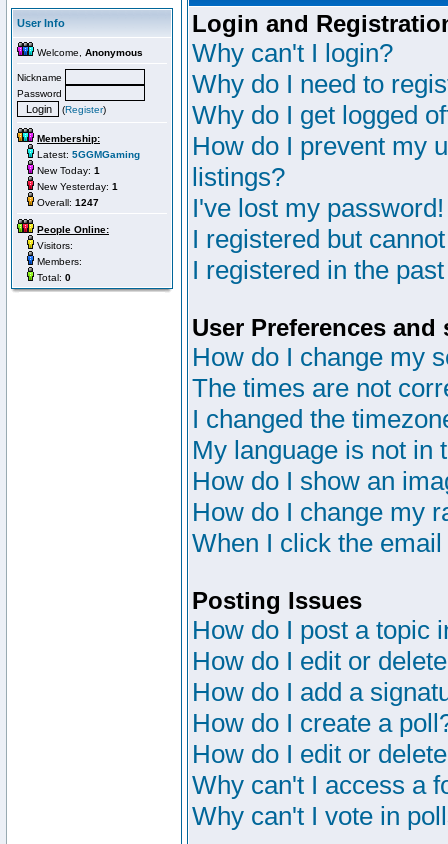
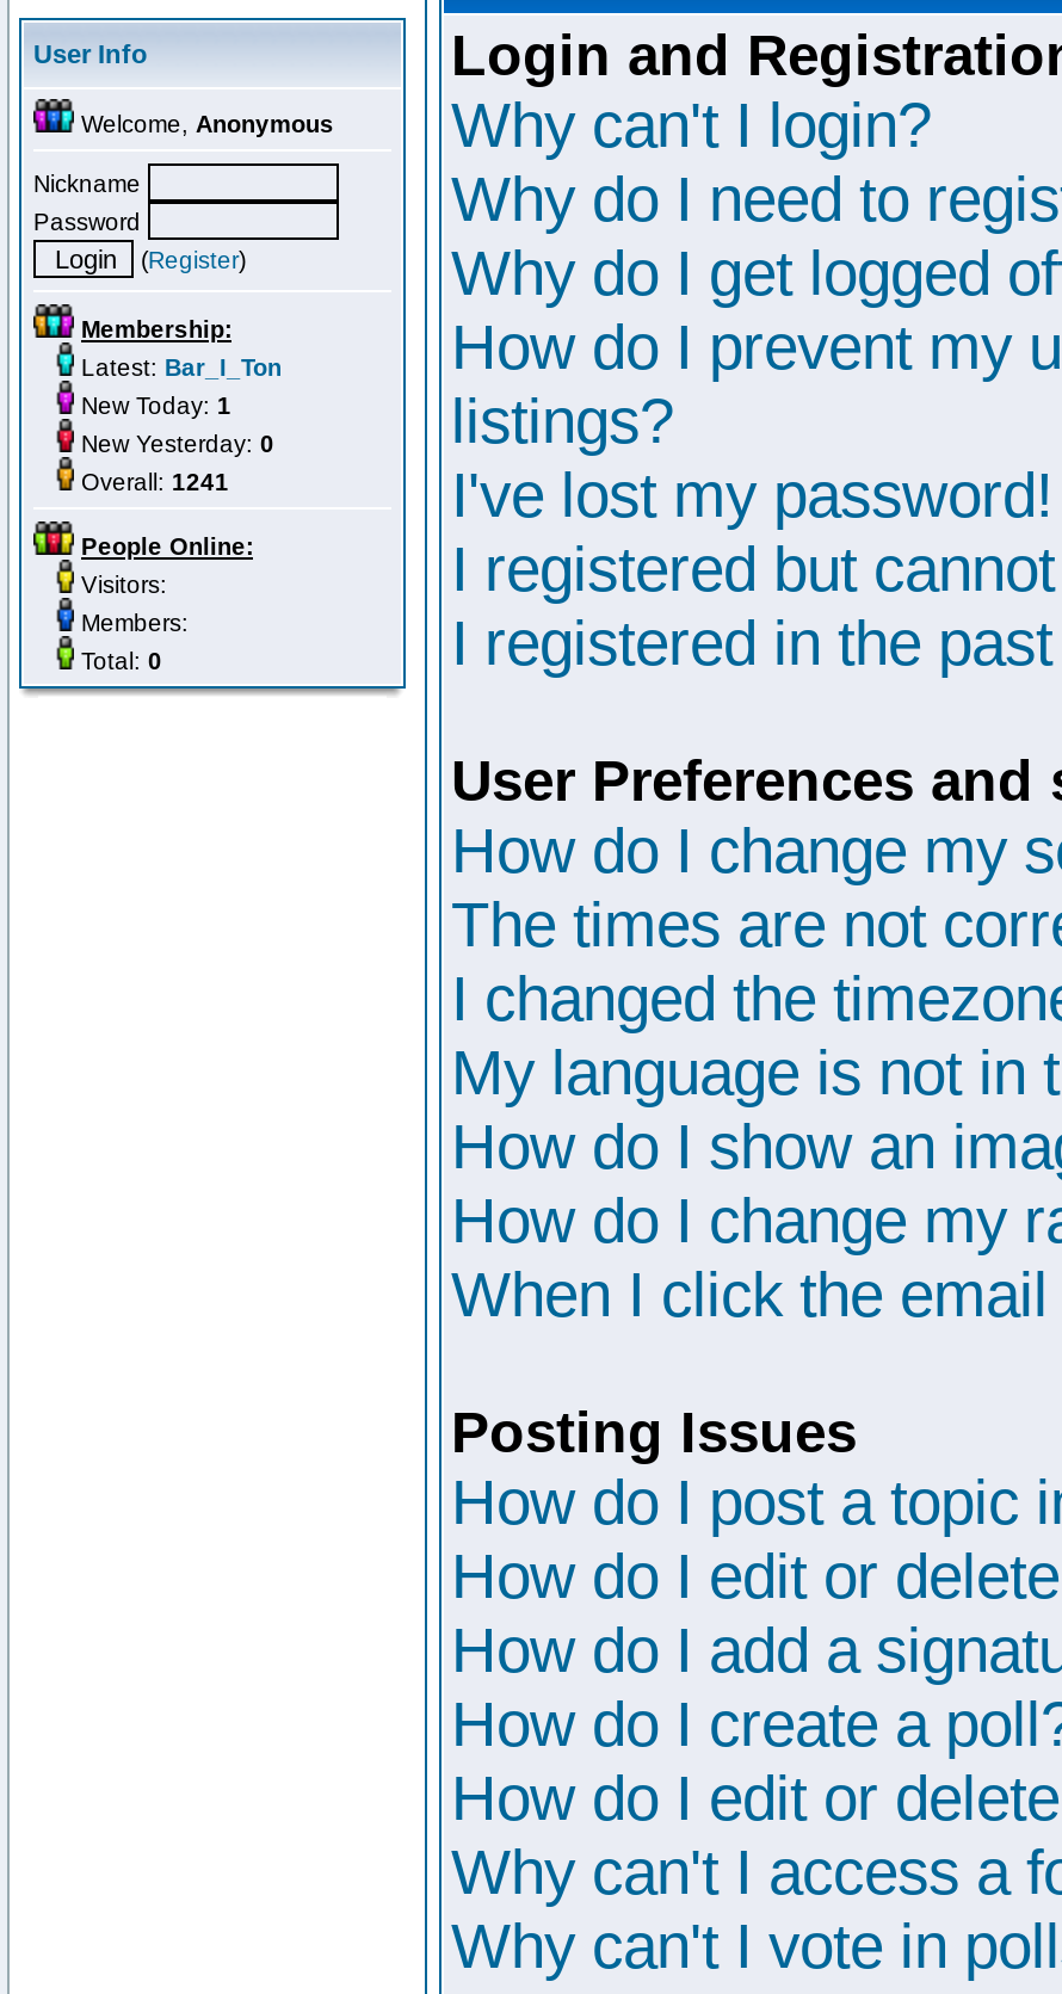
- Latest: 5GGMGaming
+ Latest: Bar_I_Ton

- New Yesterday: 1
+ New Yesterday: 0

- Overall: 1247
+ Overall: 1241
